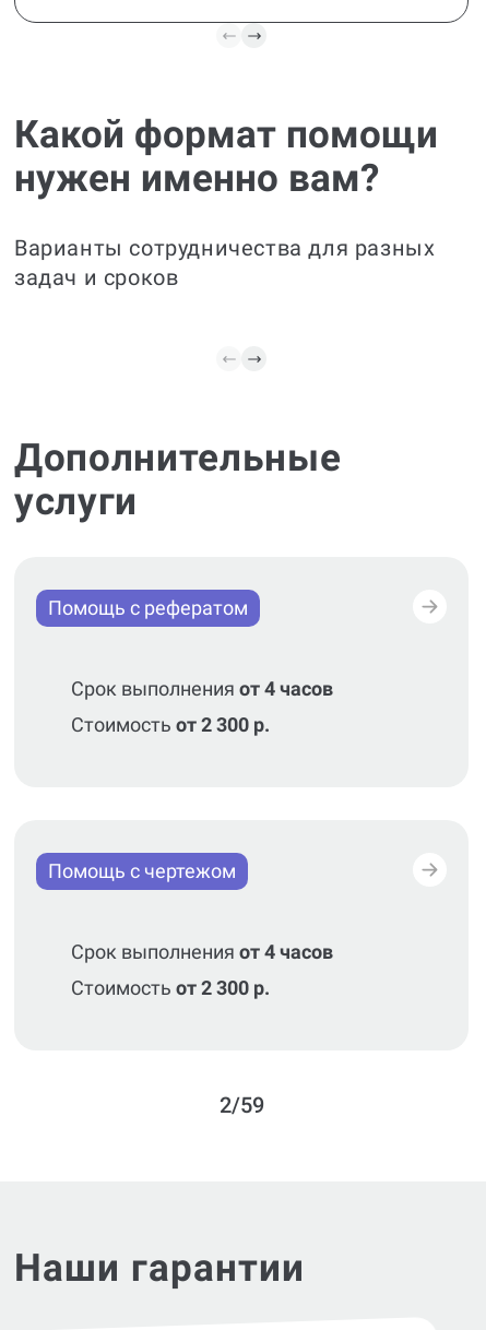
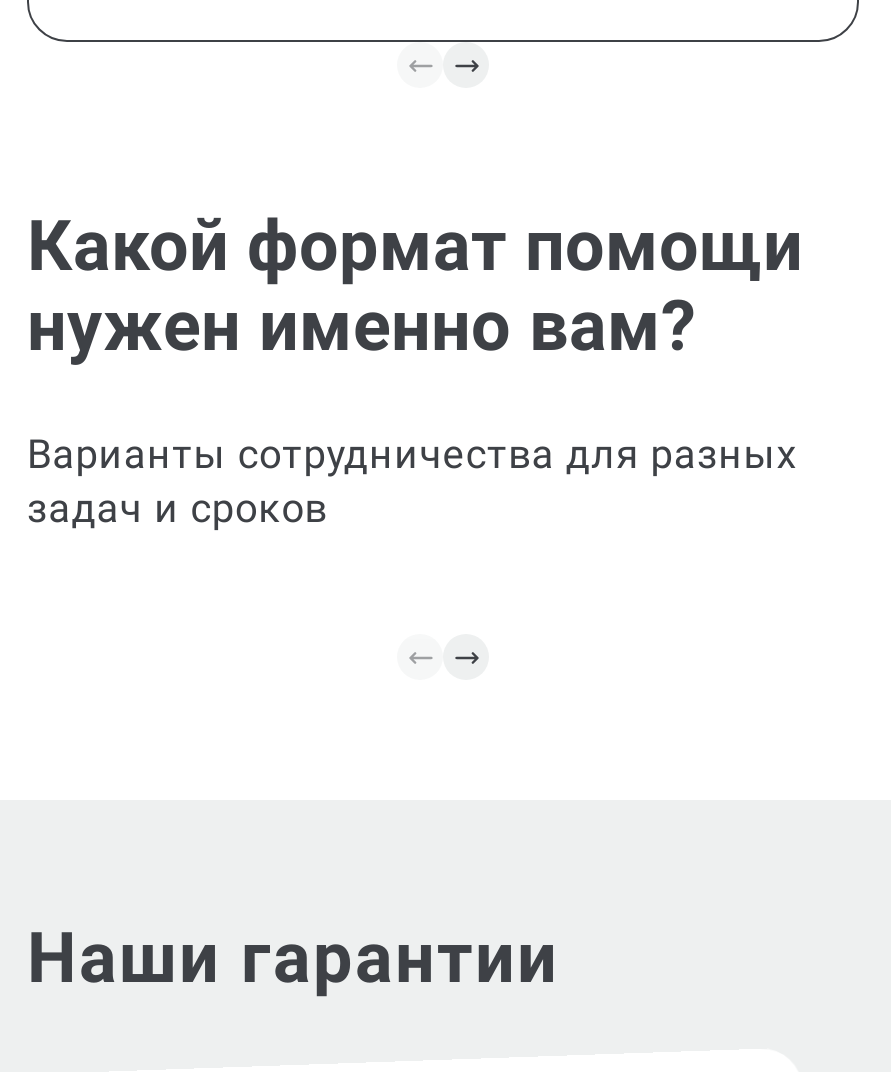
- Дополнительные
- услуги
- Помощь с рефератом

- Срок выполнения от 4 часов
- Стоимость от 2 300 р.

- Помощь с чертежом

- Срок выполнения от 4 часов
- Стоимость от 2 300 р.

- 2/59
